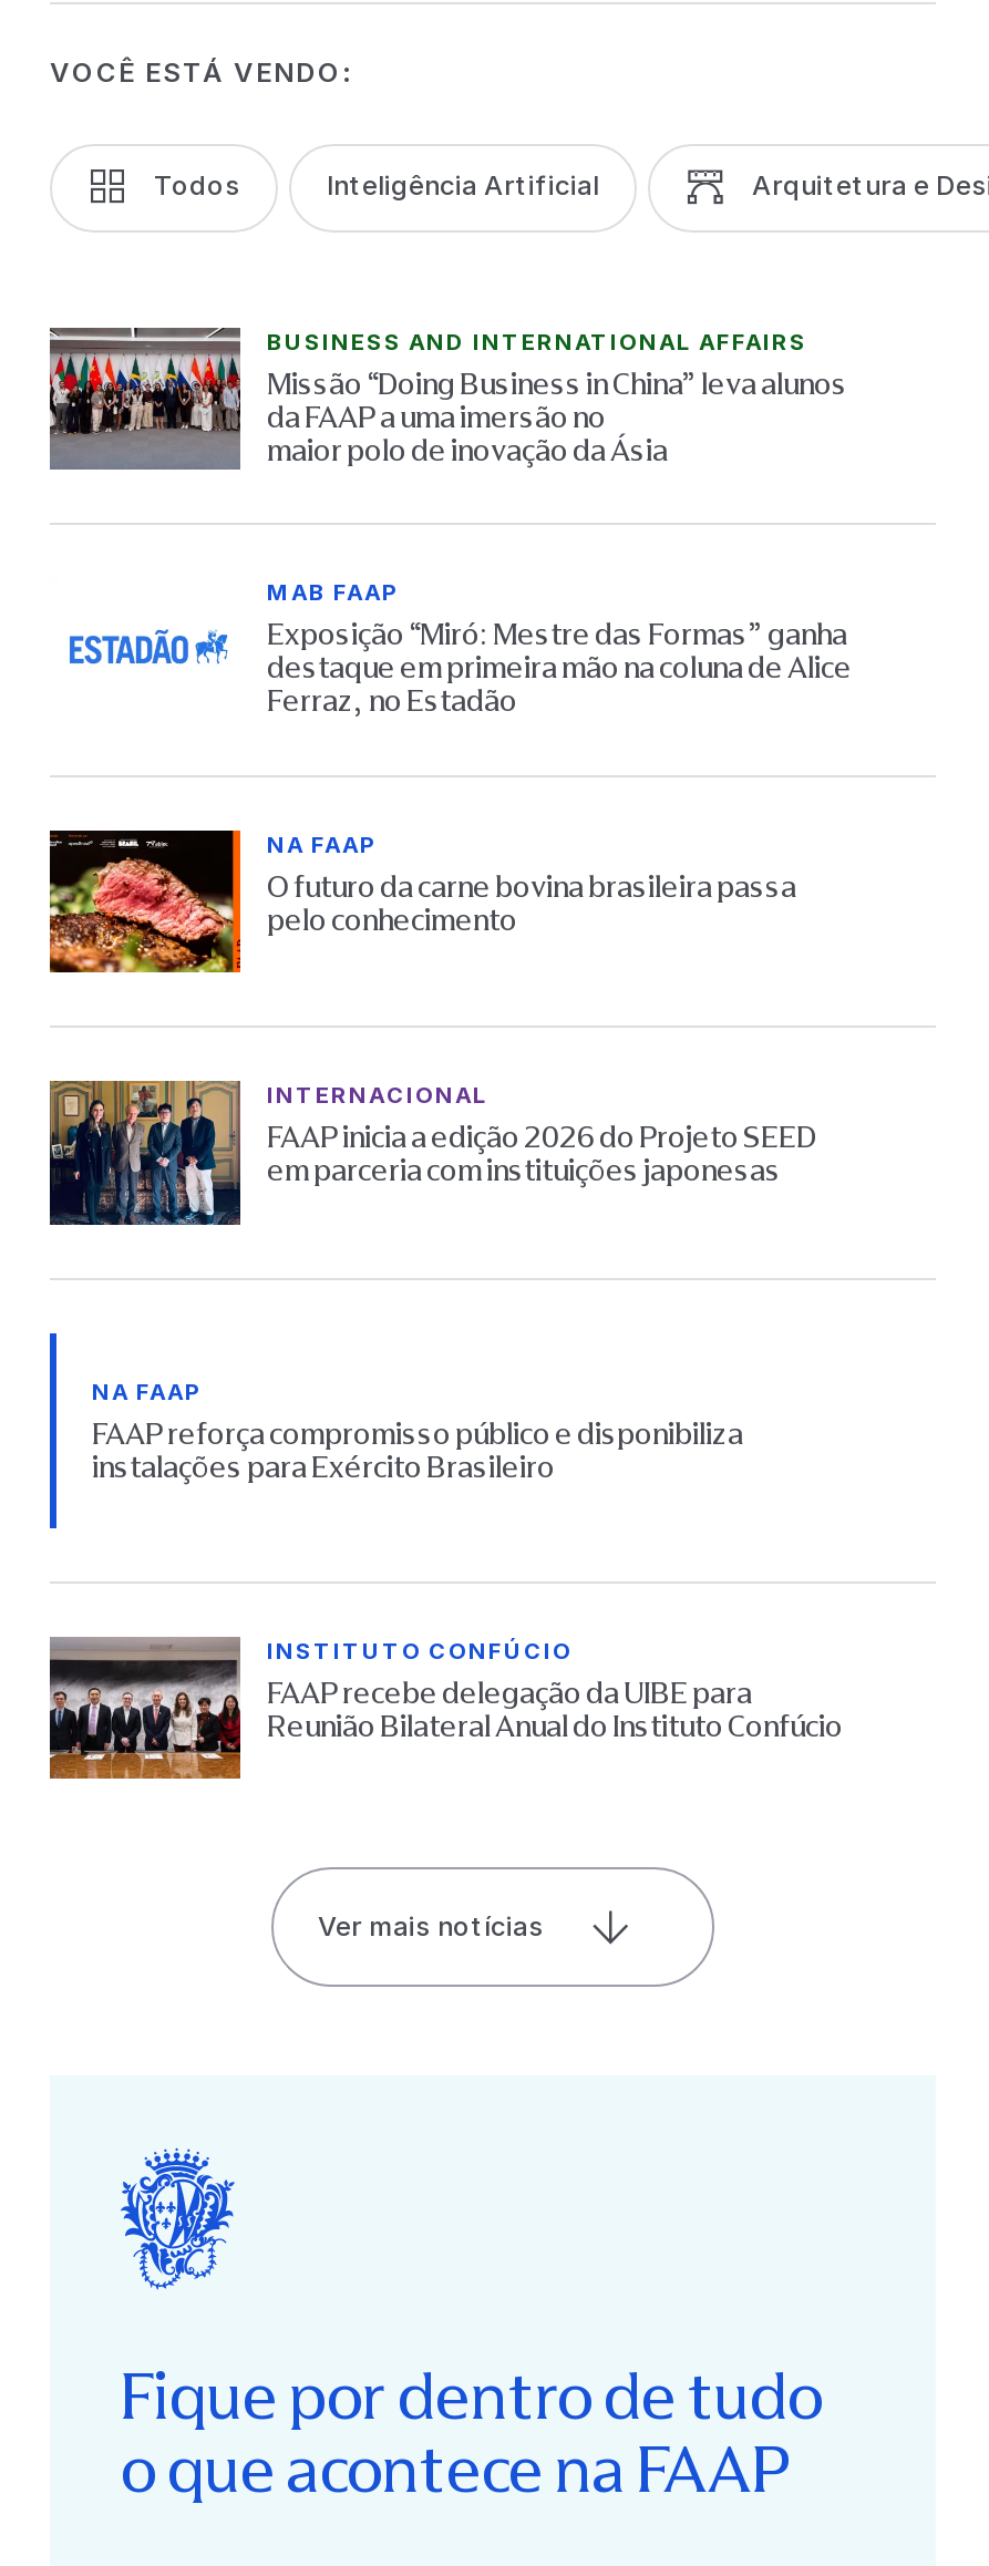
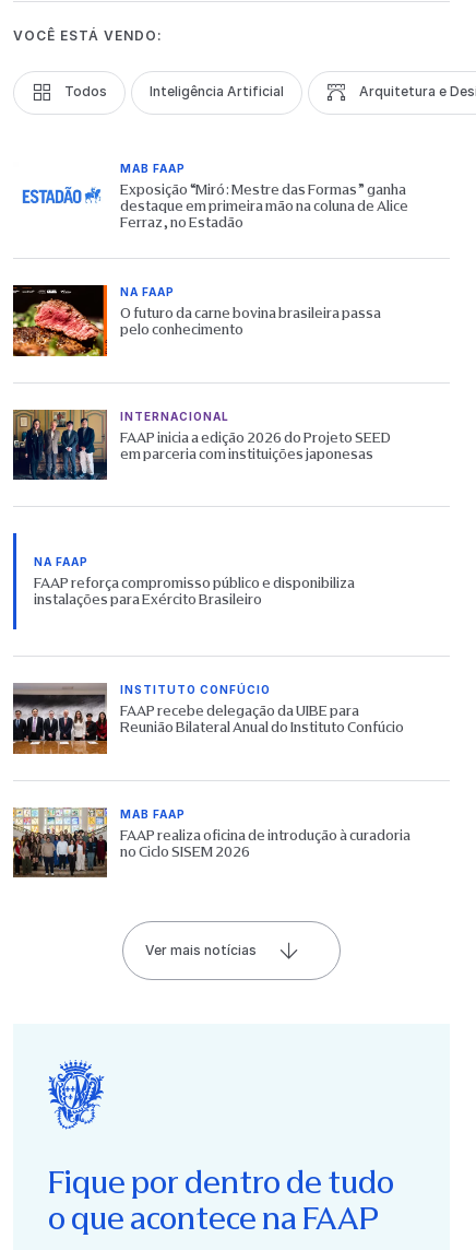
- [image]
- BUSINESS AND INTERNATIONAL AFFAIRS
- Missão “Doing Business in China” leva alunos
- da FAAP a uma imersão no
- maior polo de inovação da Ásia

moved up: [image] | MAB FAAP | Exposição “Miró: Mestre das Formas” ganha | ... | FAAP recebe delegação da UIBE para | Reunião Bilateral Anual do Instituto Confúcio

+ [image]
+ MAB FAAP
+ FAAP realiza oficina de introdução à curadoria
+ no Ciclo SISEM 2026
